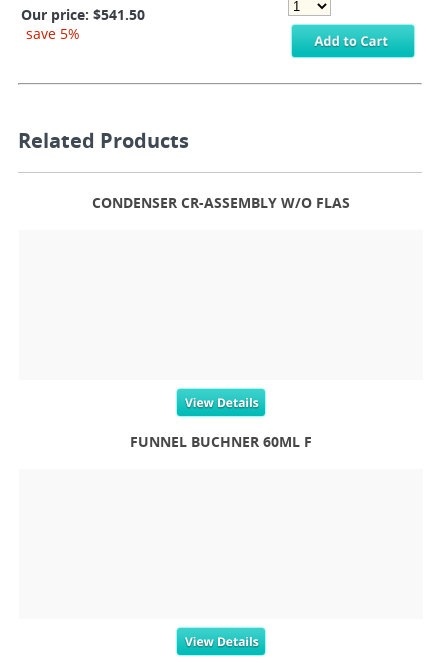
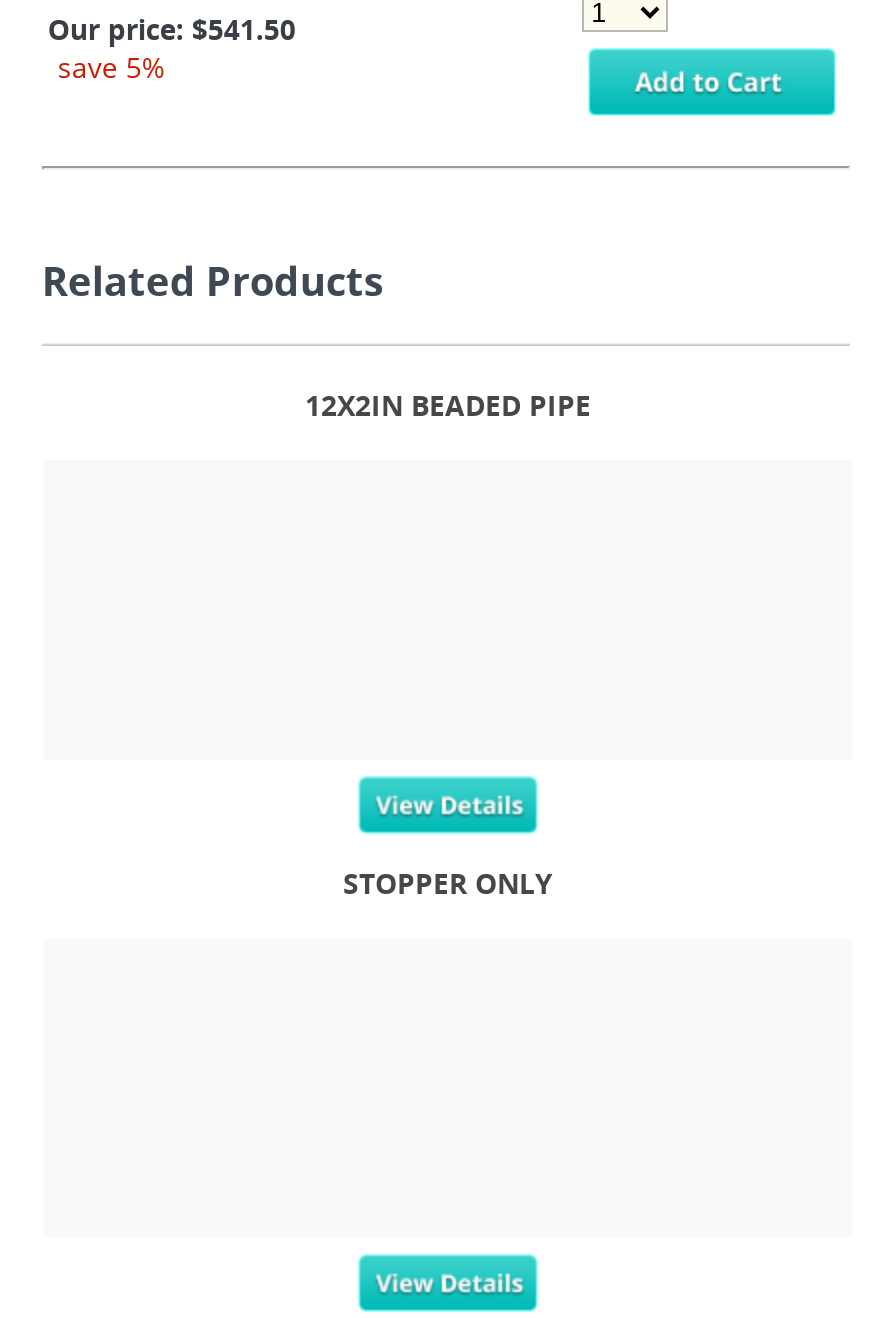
- CONDENSER CR-ASSEMBLY W/O FLAS
+ 12X2IN BEADED PIPE

- FUNNEL BUCHNER 60ML F
+ STOPPER ONLY
